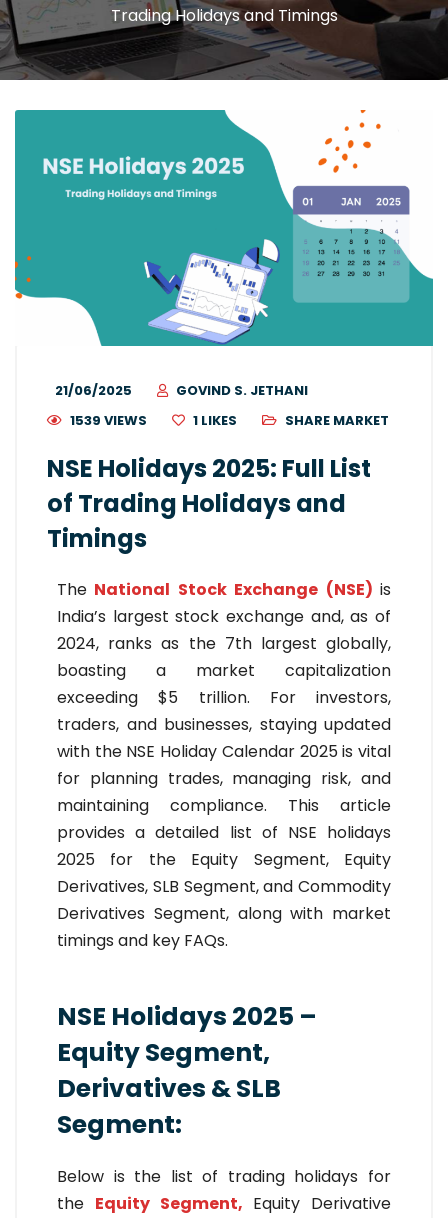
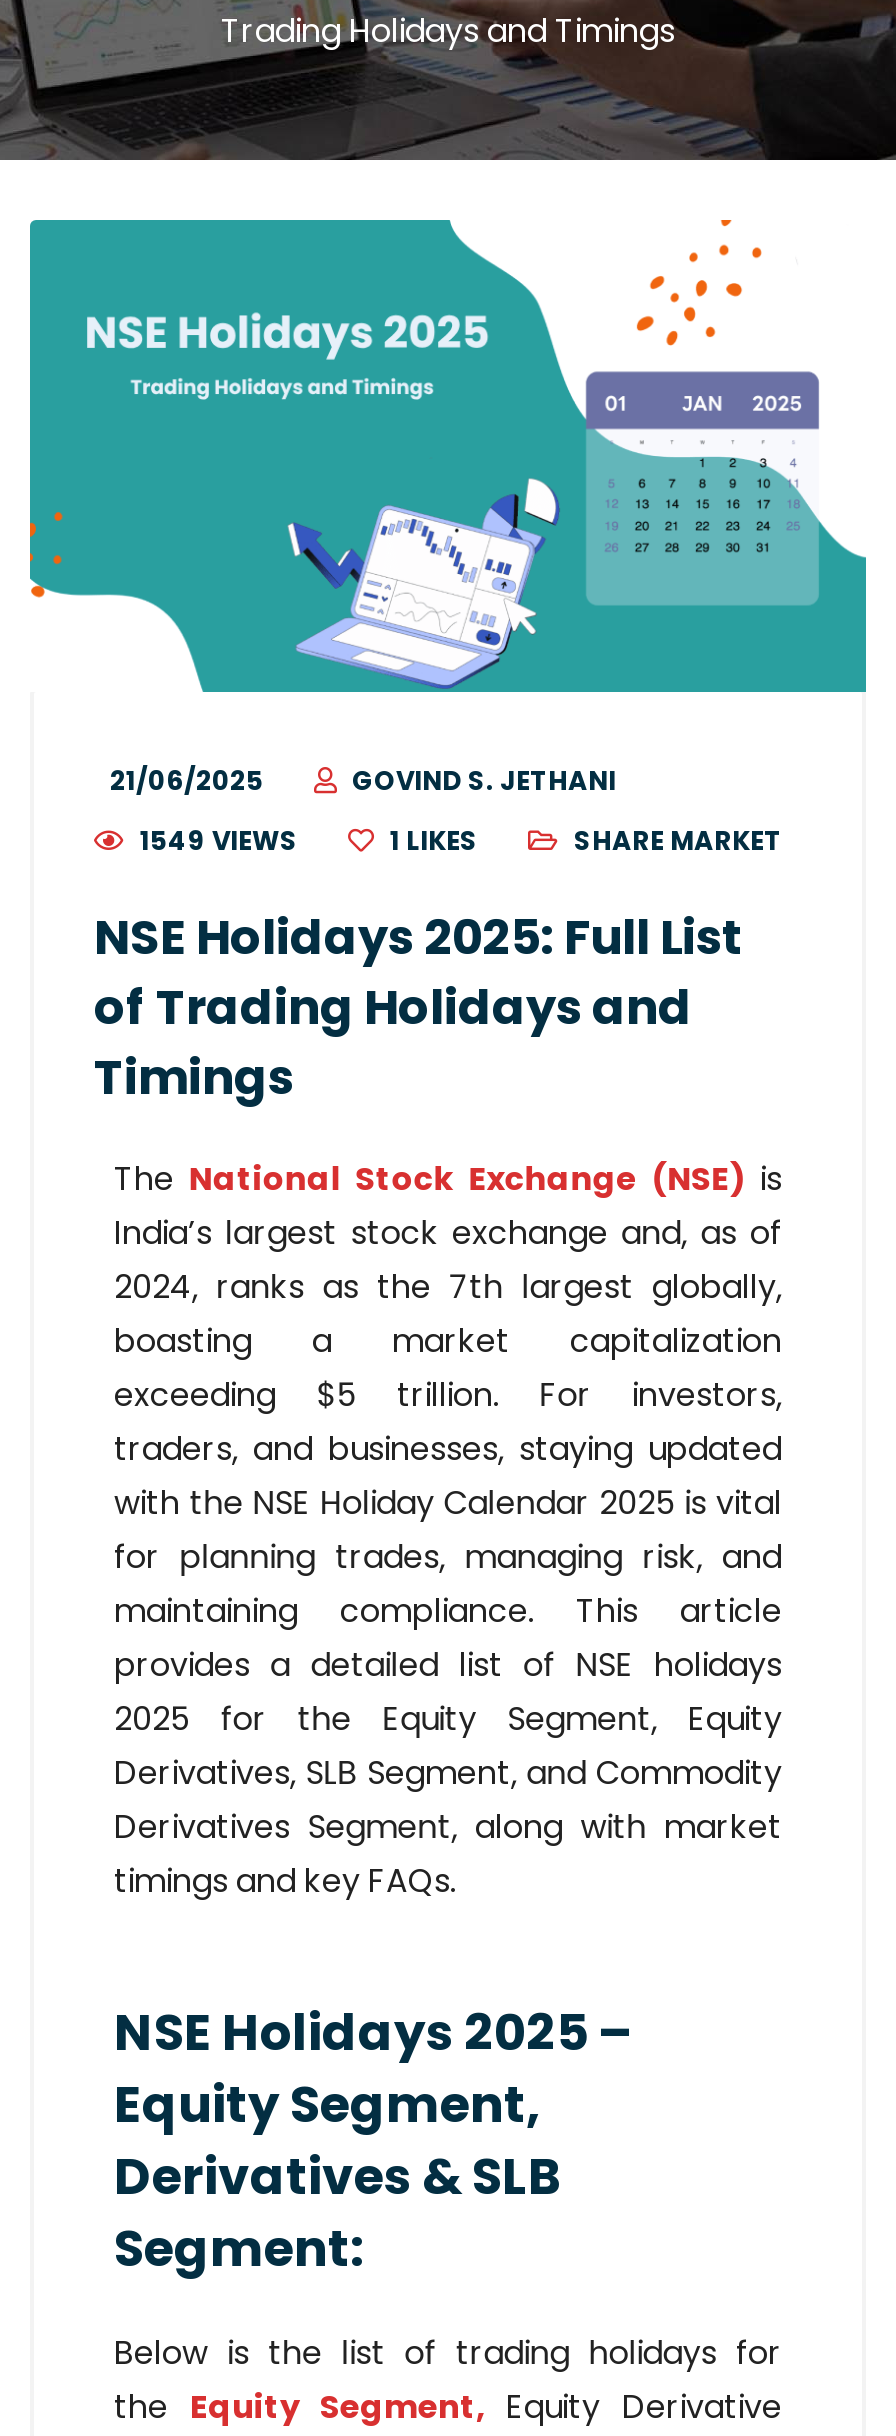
- 1539 VIEWS
+ 1549 VIEWS
